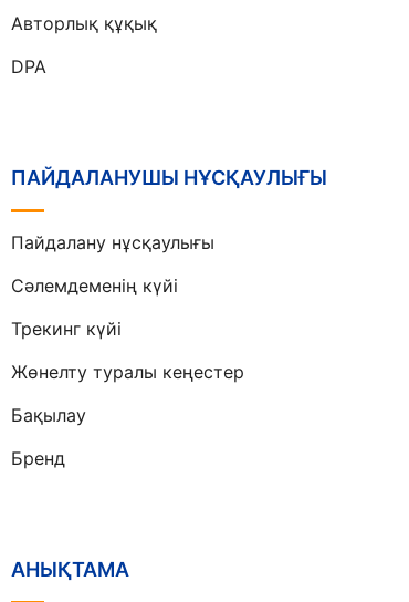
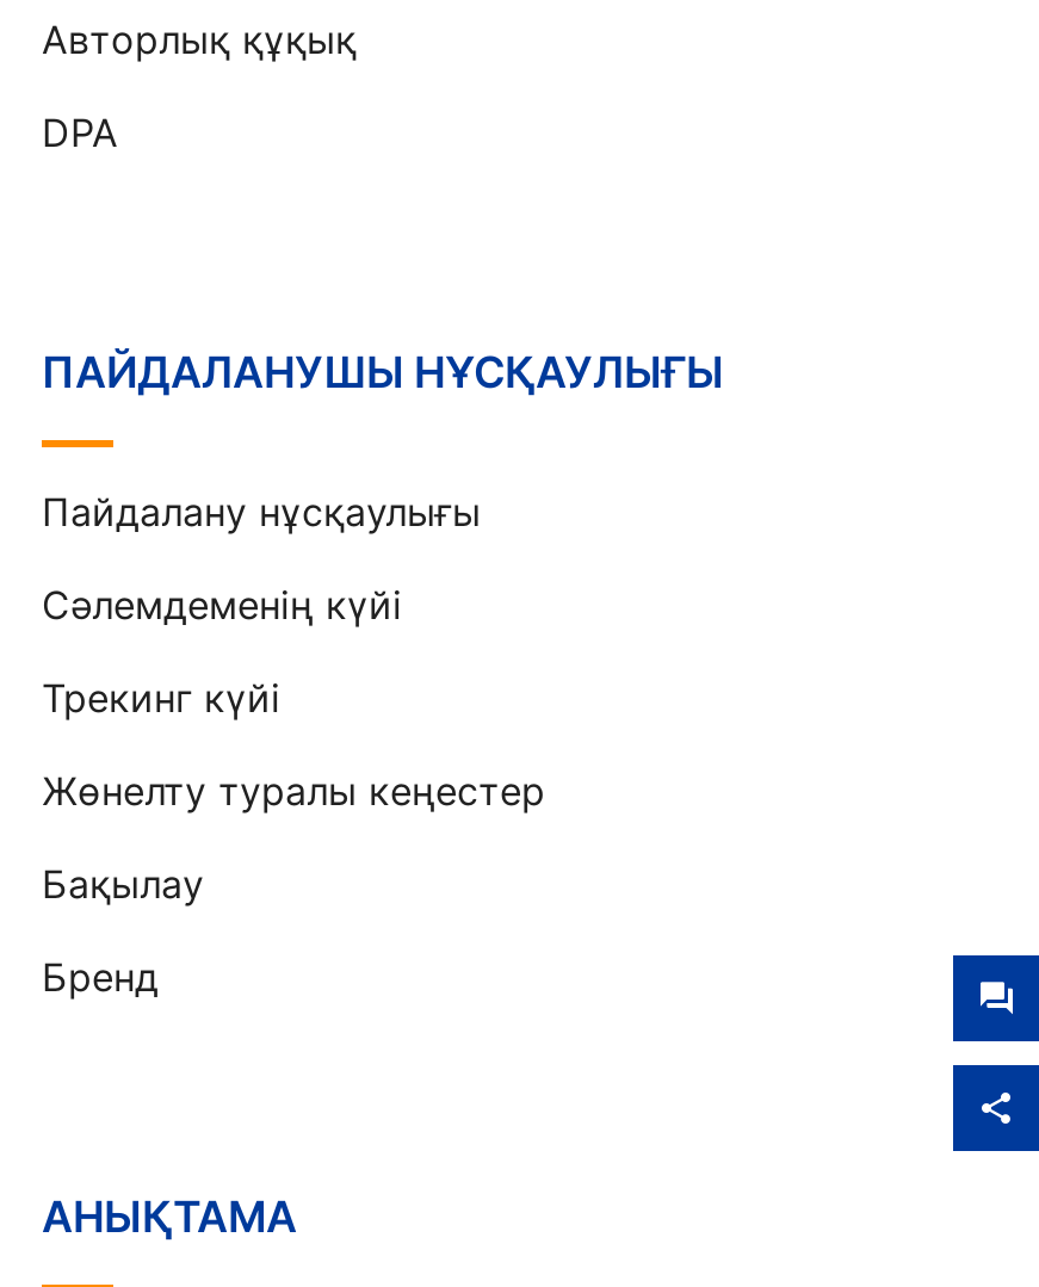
+ [image]

+ [image]
